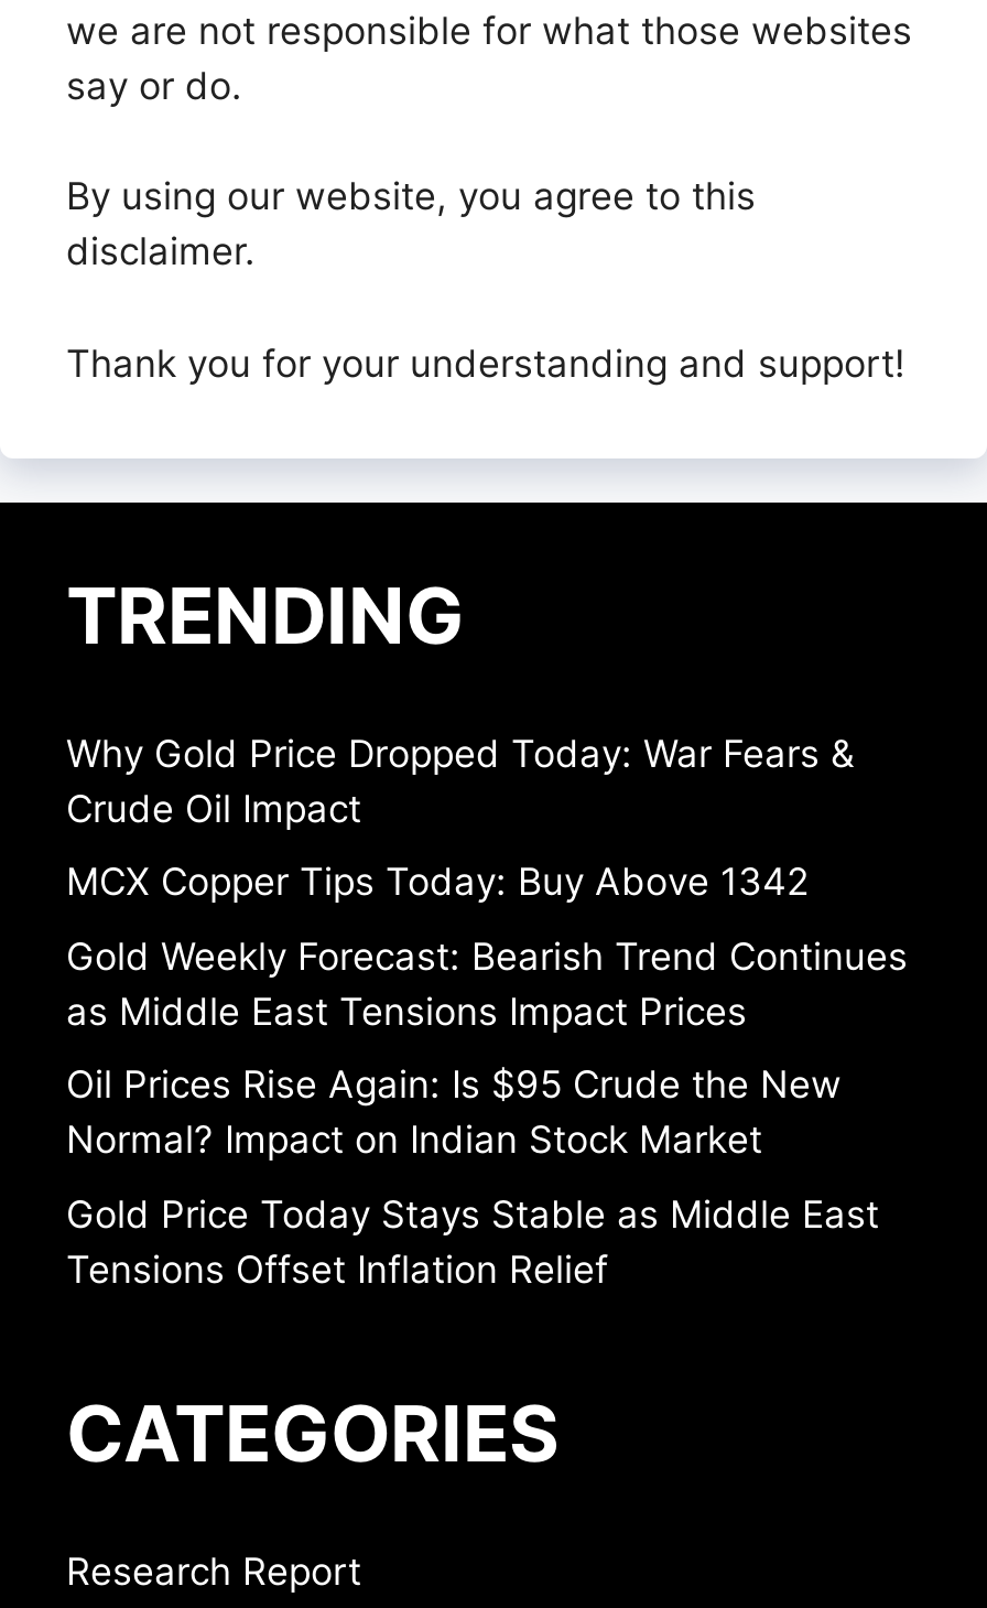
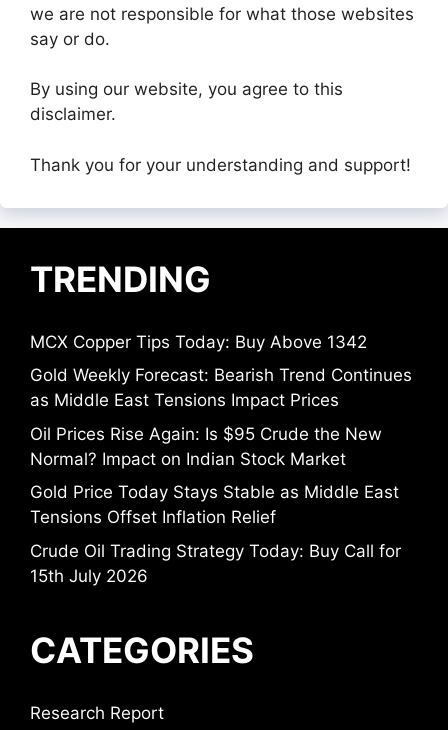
- Why Gold Price Dropped Today: War Fears &
- Crude Oil Impact

moved up: MCX Copper Tips Today: Buy Above 1342 | Gold Weekly Forecast: Bearish Trend Continues | as Middle East Tensions Impact Prices | Oil Prices Rise Again: Is $95 Crude the New | Normal? Impact on Indian Stock Market | Gold Price Today Stays Stable as Middle East | Tensions Offset Inflation Relief

+ Crude Oil Trading Strategy Today: Buy Call for
+ 15th July 2026
